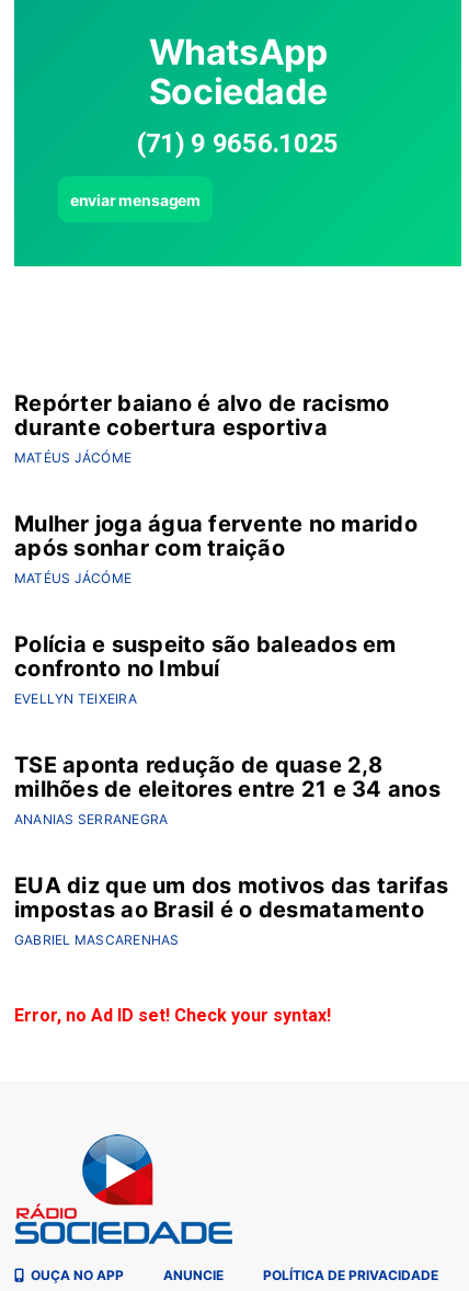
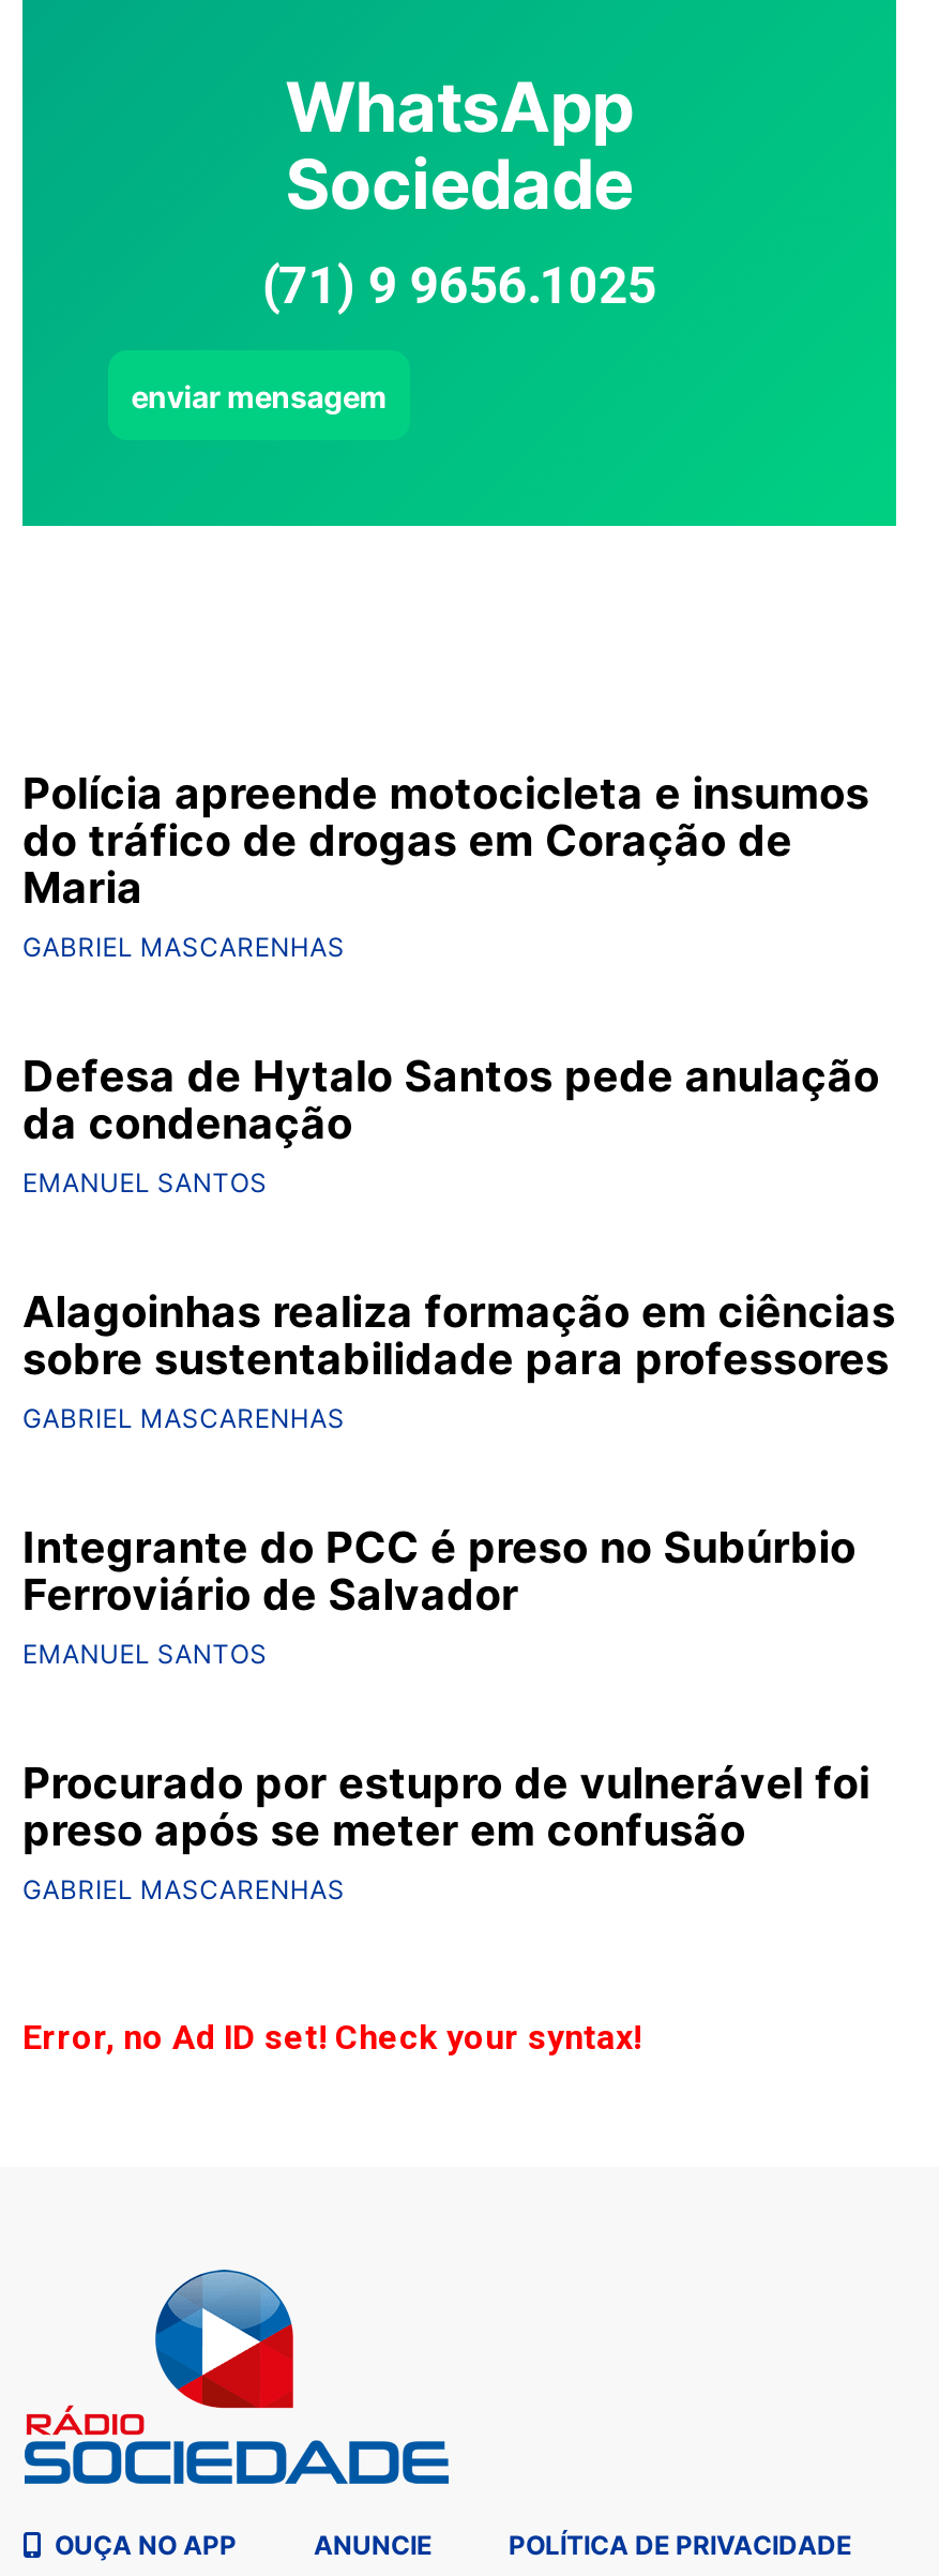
- Repórter baiano é alvo de racismo
- durante cobertura esportiva
- MATÉUS JÁCÓME
+ Polícia apreende motocicleta e insumos
+ do tráfico de drogas em Coração de
+ Maria
+ GABRIEL MASCARENHAS

- Mulher joga água fervente no marido
- após sonhar com traição
- MATÉUS JÁCÓME
+ Defesa de Hytalo Santos pede anulação
+ da condenação
+ EMANUEL SANTOS

- Polícia e suspeito são baleados em
- confronto no Imbuí
- EVELLYN TEIXEIRA
+ Alagoinhas realiza formação em ciências
+ sobre sustentabilidade para professores
+ GABRIEL MASCARENHAS

- TSE aponta redução de quase 2,8
- milhões de eleitores entre 21 e 34 anos
- ANANIAS SERRANEGRA
+ Integrante do PCC é preso no Subúrbio
+ Ferroviário de Salvador
+ EMANUEL SANTOS

- EUA diz que um dos motivos das tarifas
- impostas ao Brasil é o desmatamento
+ Procurado por estupro de vulnerável foi
+ preso após se meter em confusão
